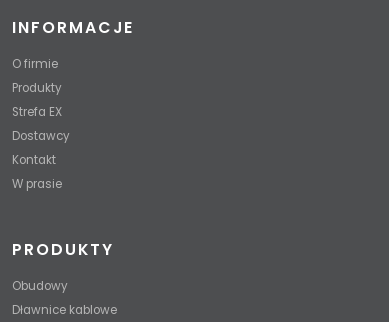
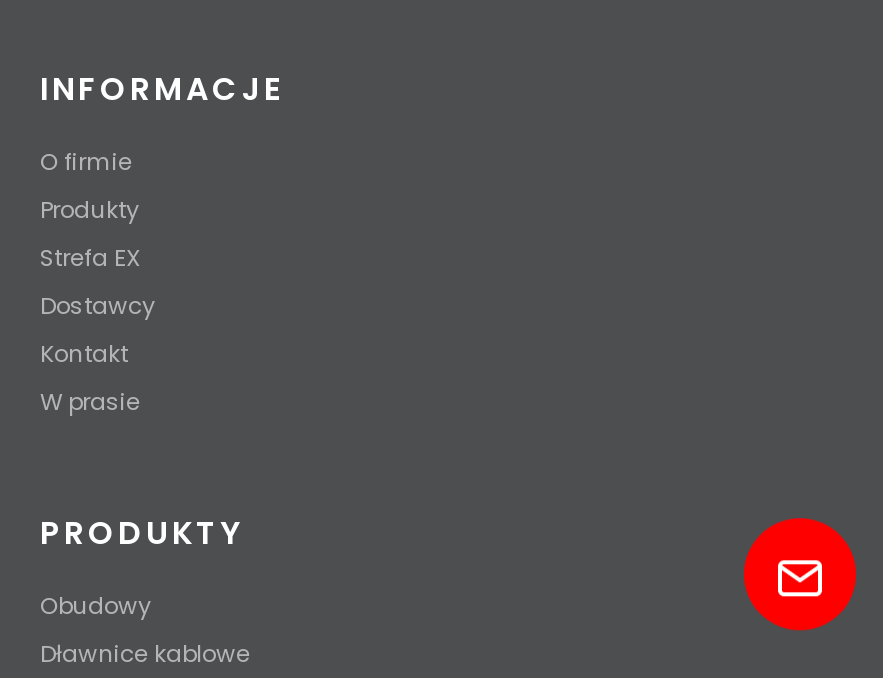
+ [image]
